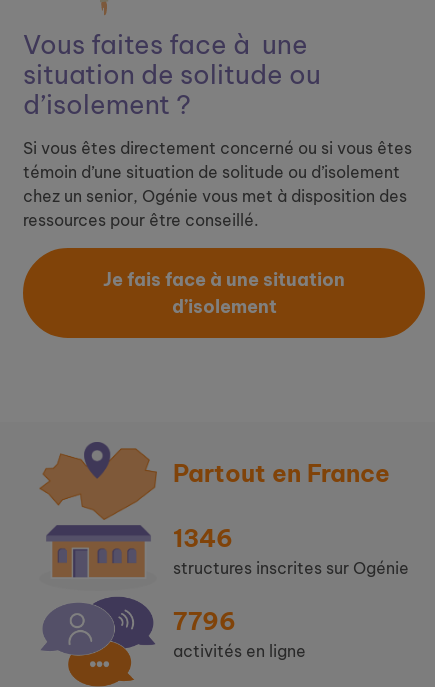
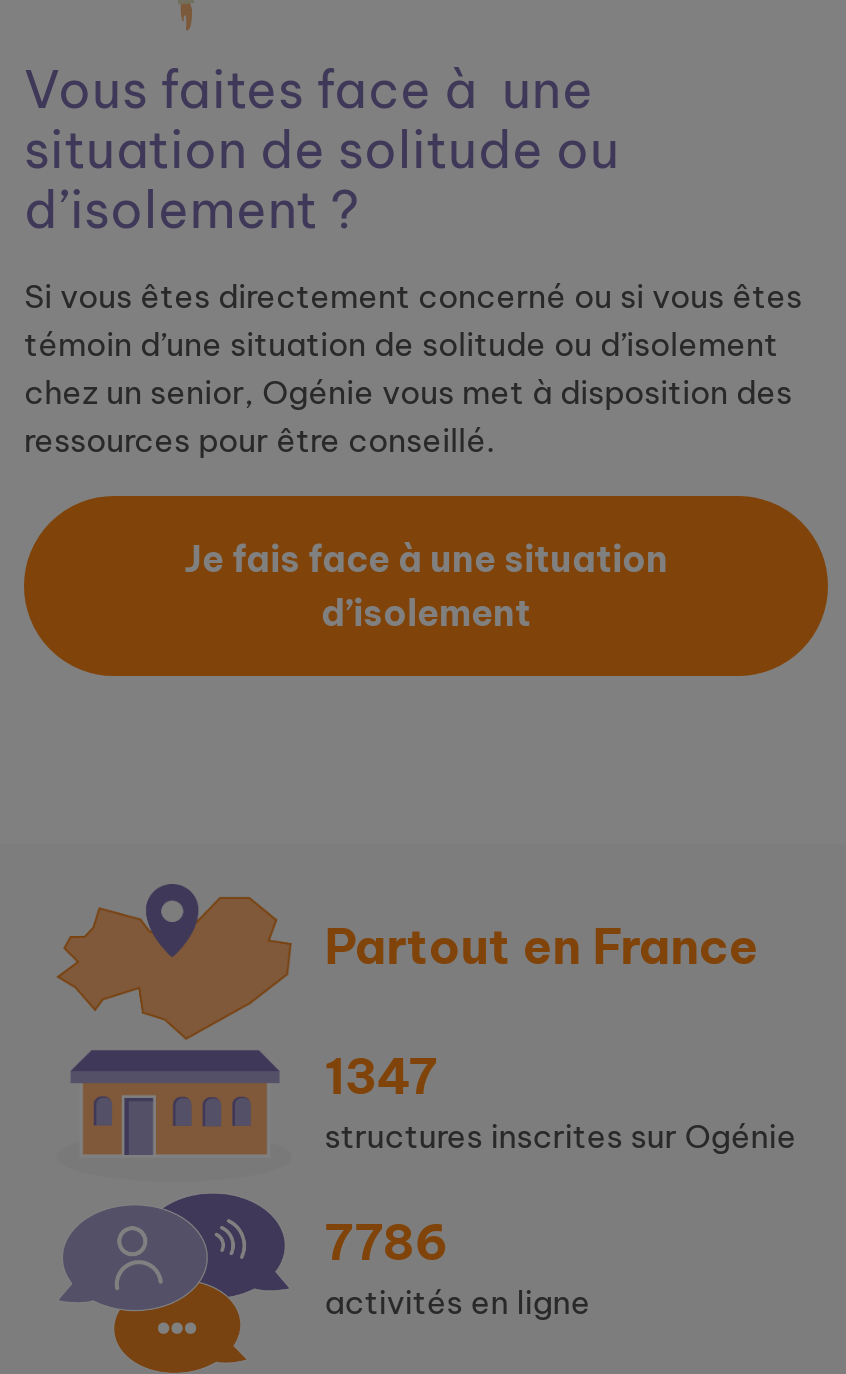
- 1346
+ 1347

- 7796
+ 7786
